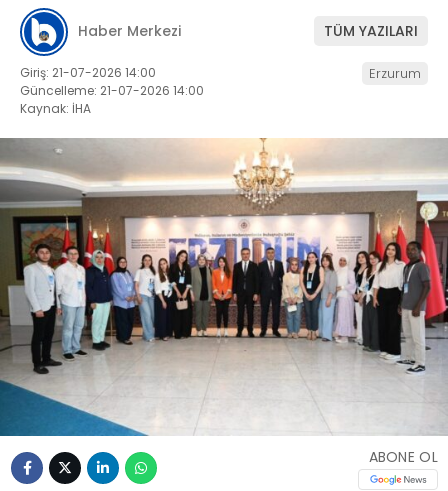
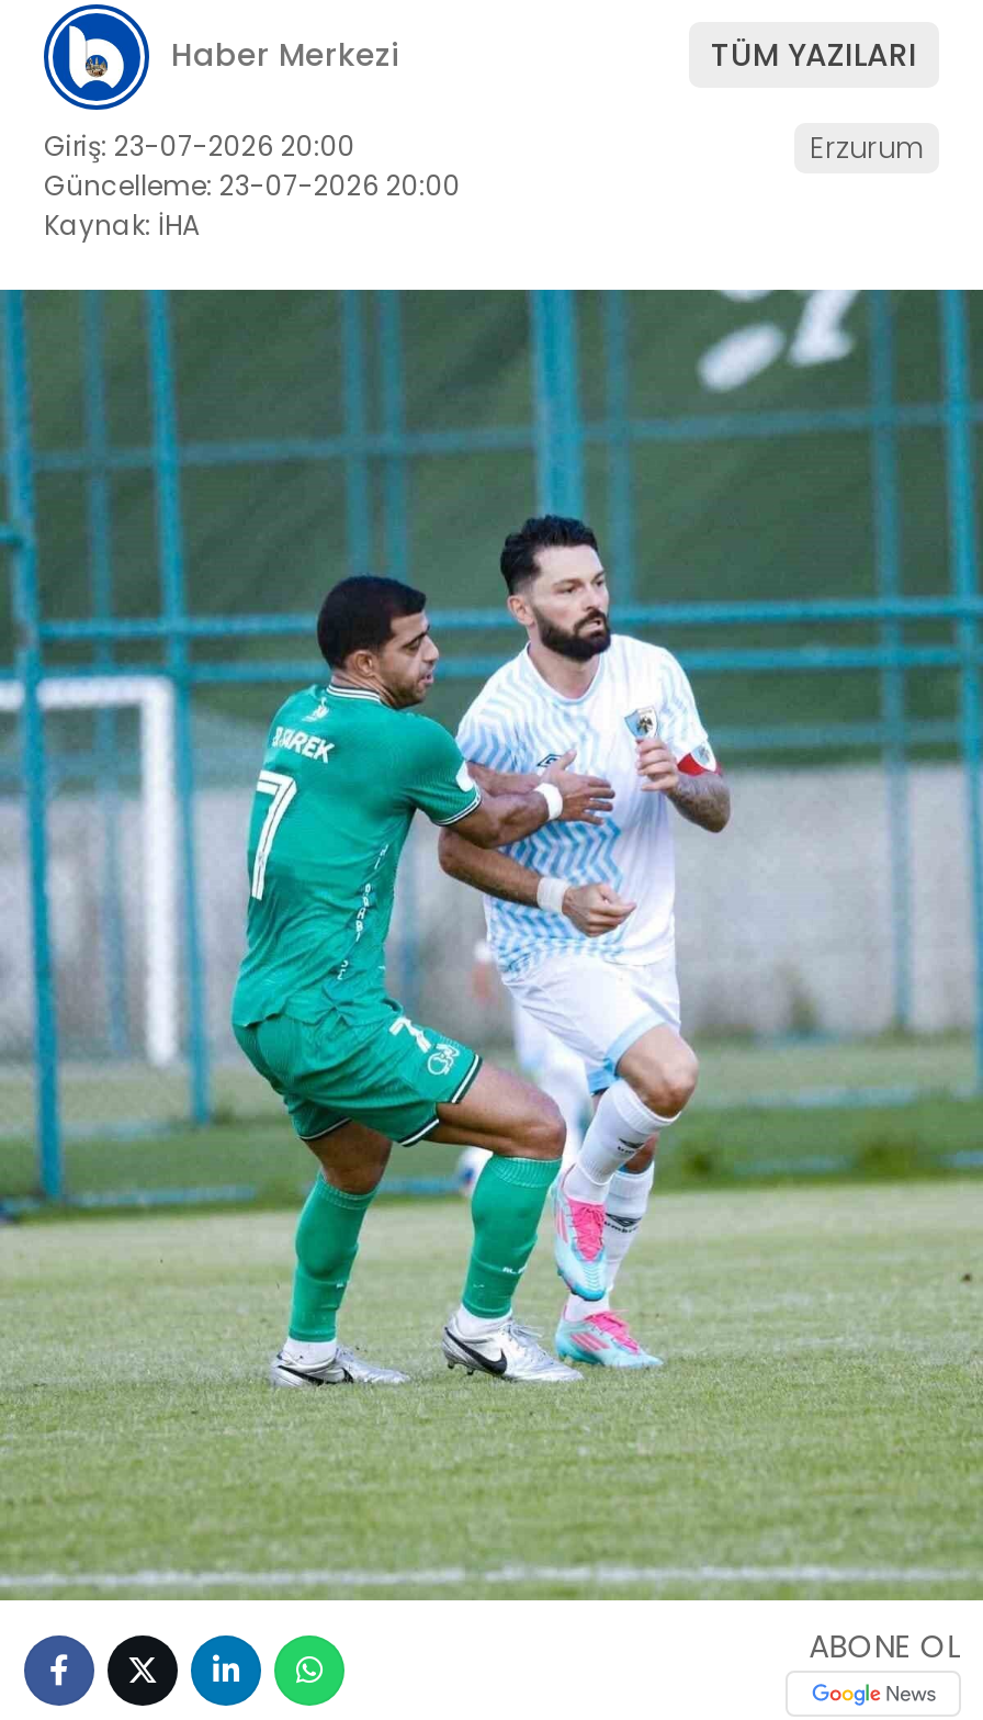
- Giriş: 21-07-2026 14:00
+ Giriş: 23-07-2026 20:00

- Güncelleme: 21-07-2026 14:00
+ Güncelleme: 23-07-2026 20:00

- [image]
+ [image]
